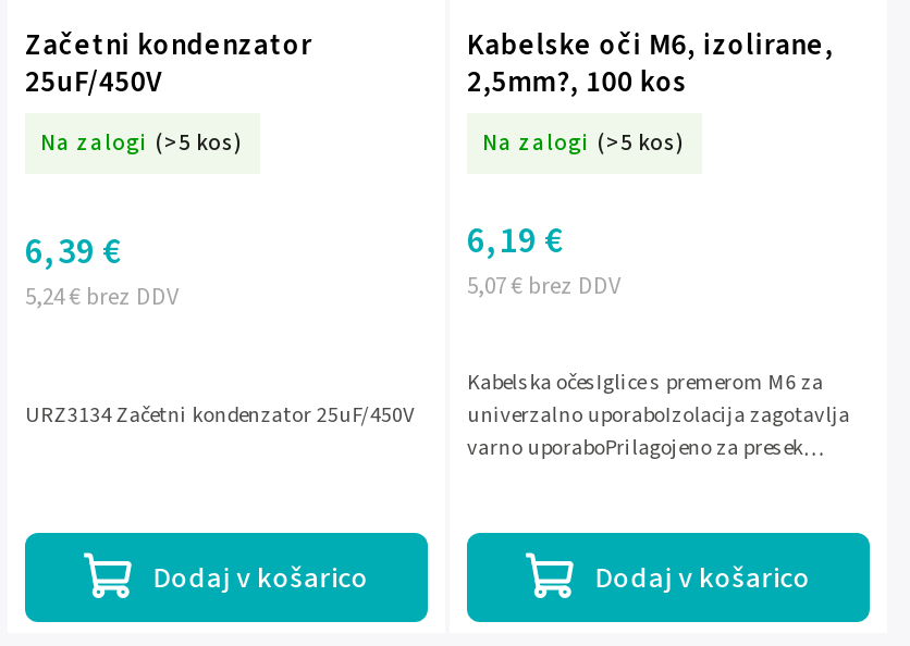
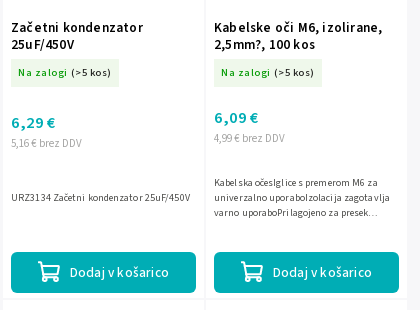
- 6,39 €
+ 6,29 €

- 6,19 €
+ 6,09 €

- 5,24 € brez DDV
+ 5,16 € brez DDV

- 5,07 € brez DDV
+ 4,99 € brez DDV
